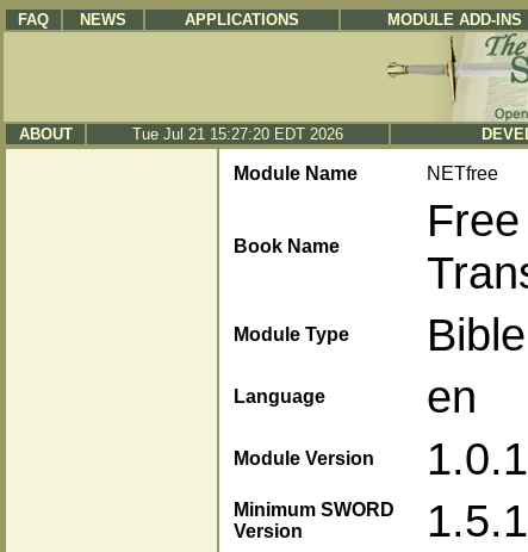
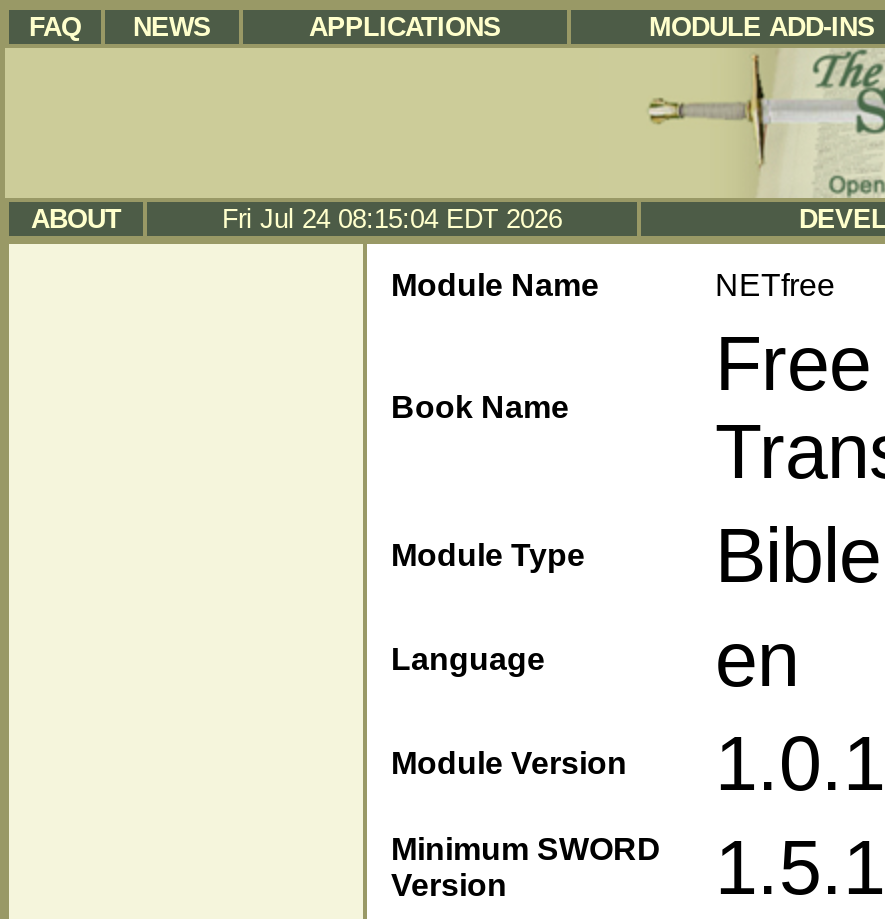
- Tue Jul 21 15:27:20 EDT 2026
+ Fri Jul 24 08:15:04 EDT 2026
